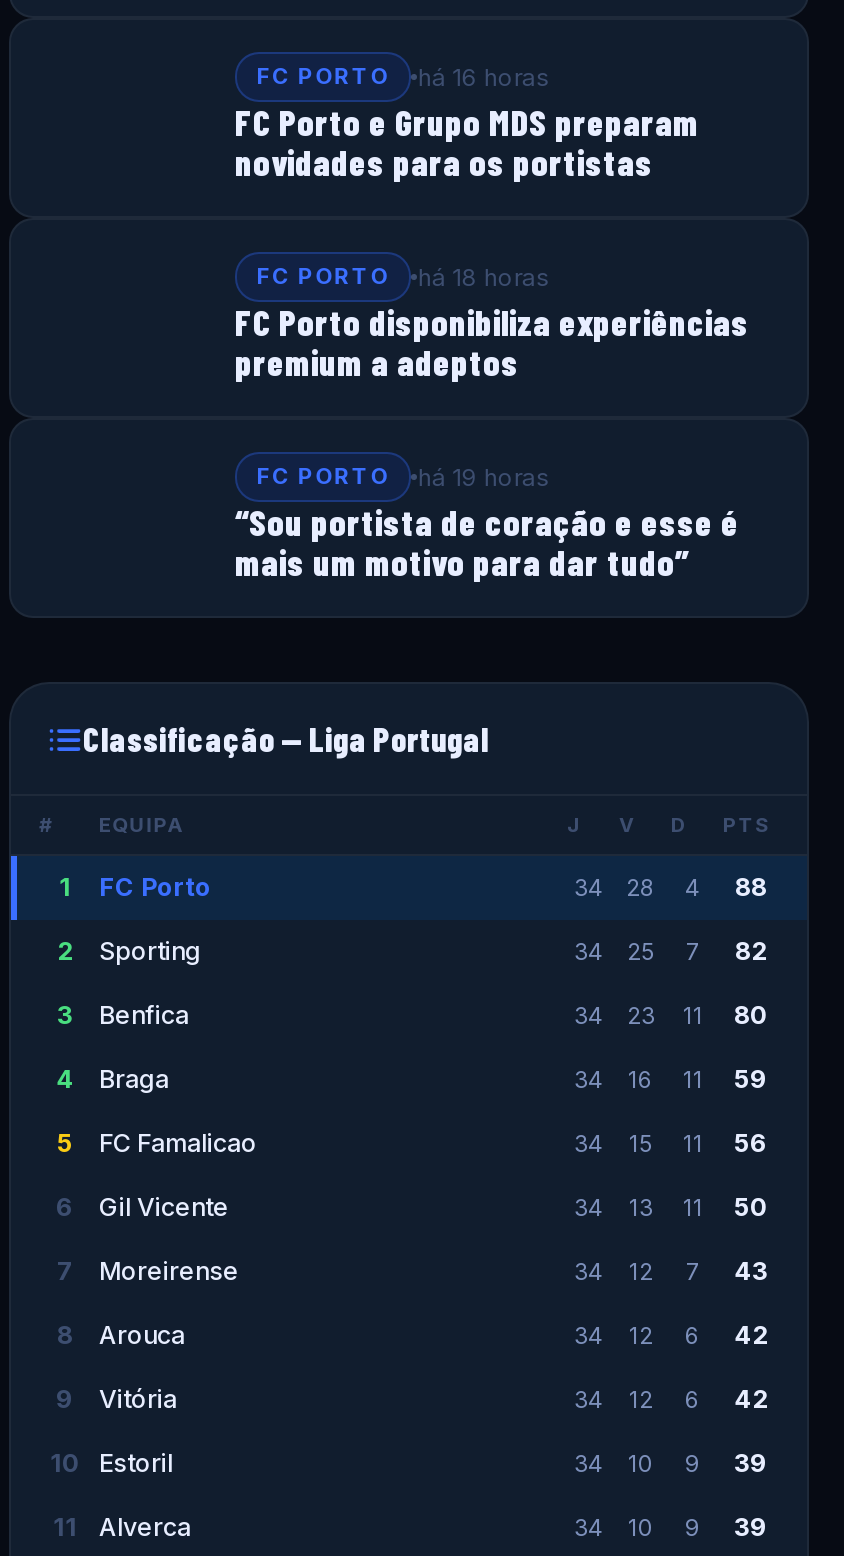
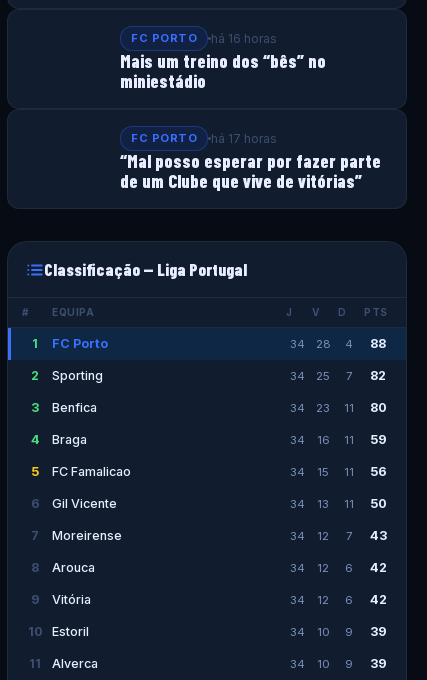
- FC Porto e Grupo MDS preparam
- novidades para os portistas
+ Mais um treino dos “bês” no
+ miniestádio

- há 18 horas
- FC Porto disponibiliza experiências
- premium a adeptos
- FC PORTO
- há 19 horas
- “Sou portista de coração e esse é
- mais um motivo para dar tudo”
+ há 17 horas
+ “Mal posso esperar por fazer parte
+ de um Clube que vive de vitórias”
